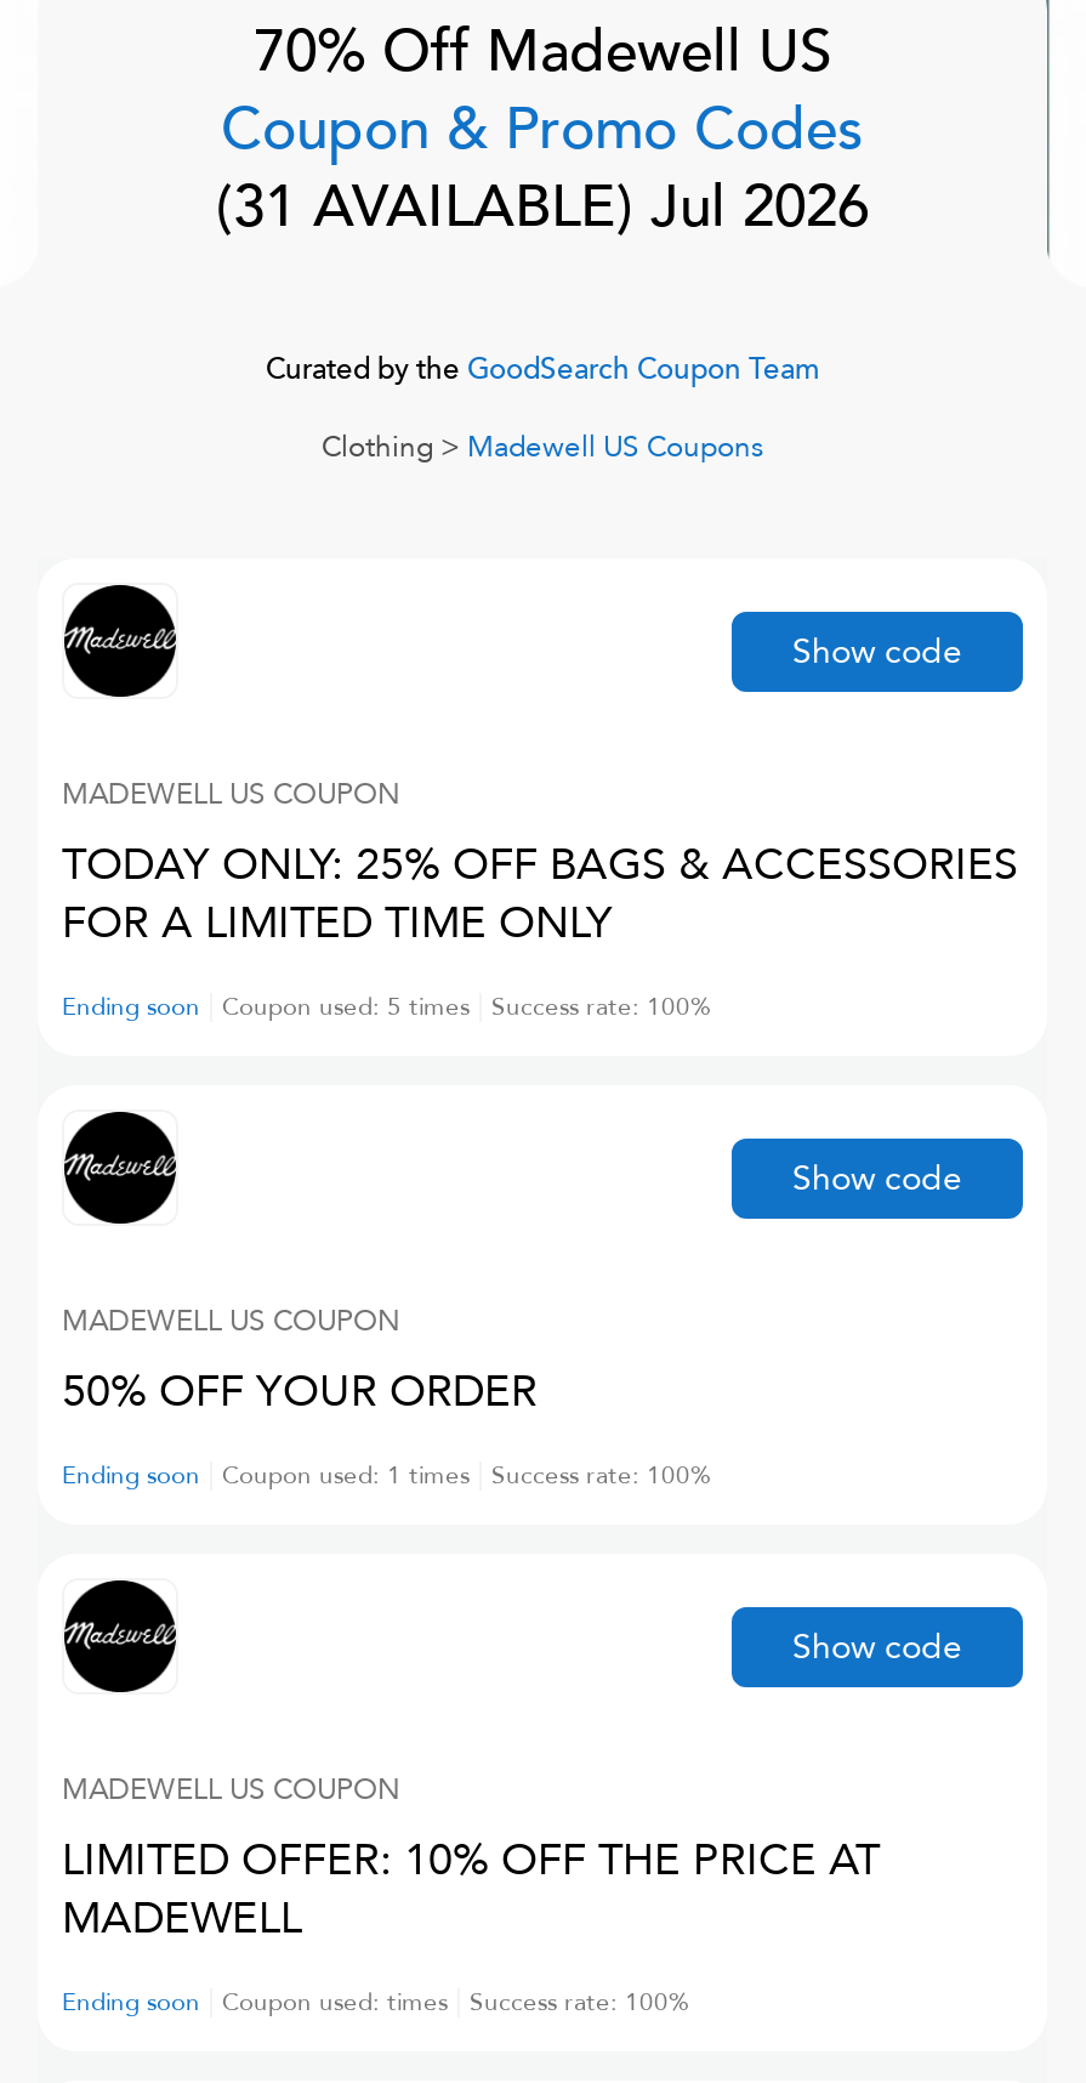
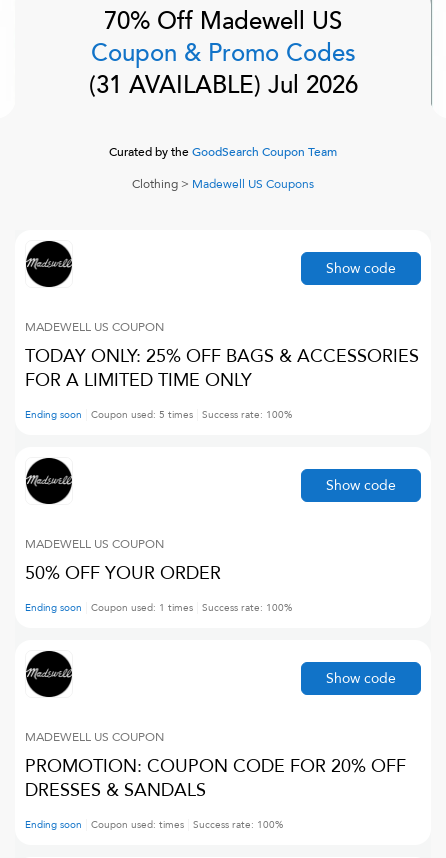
- LIMITED OFFER: 10% OFF THE PRICE AT
- MADEWELL
+ PROMOTION: COUPON CODE FOR 20% OFF
+ DRESSES & SANDALS
